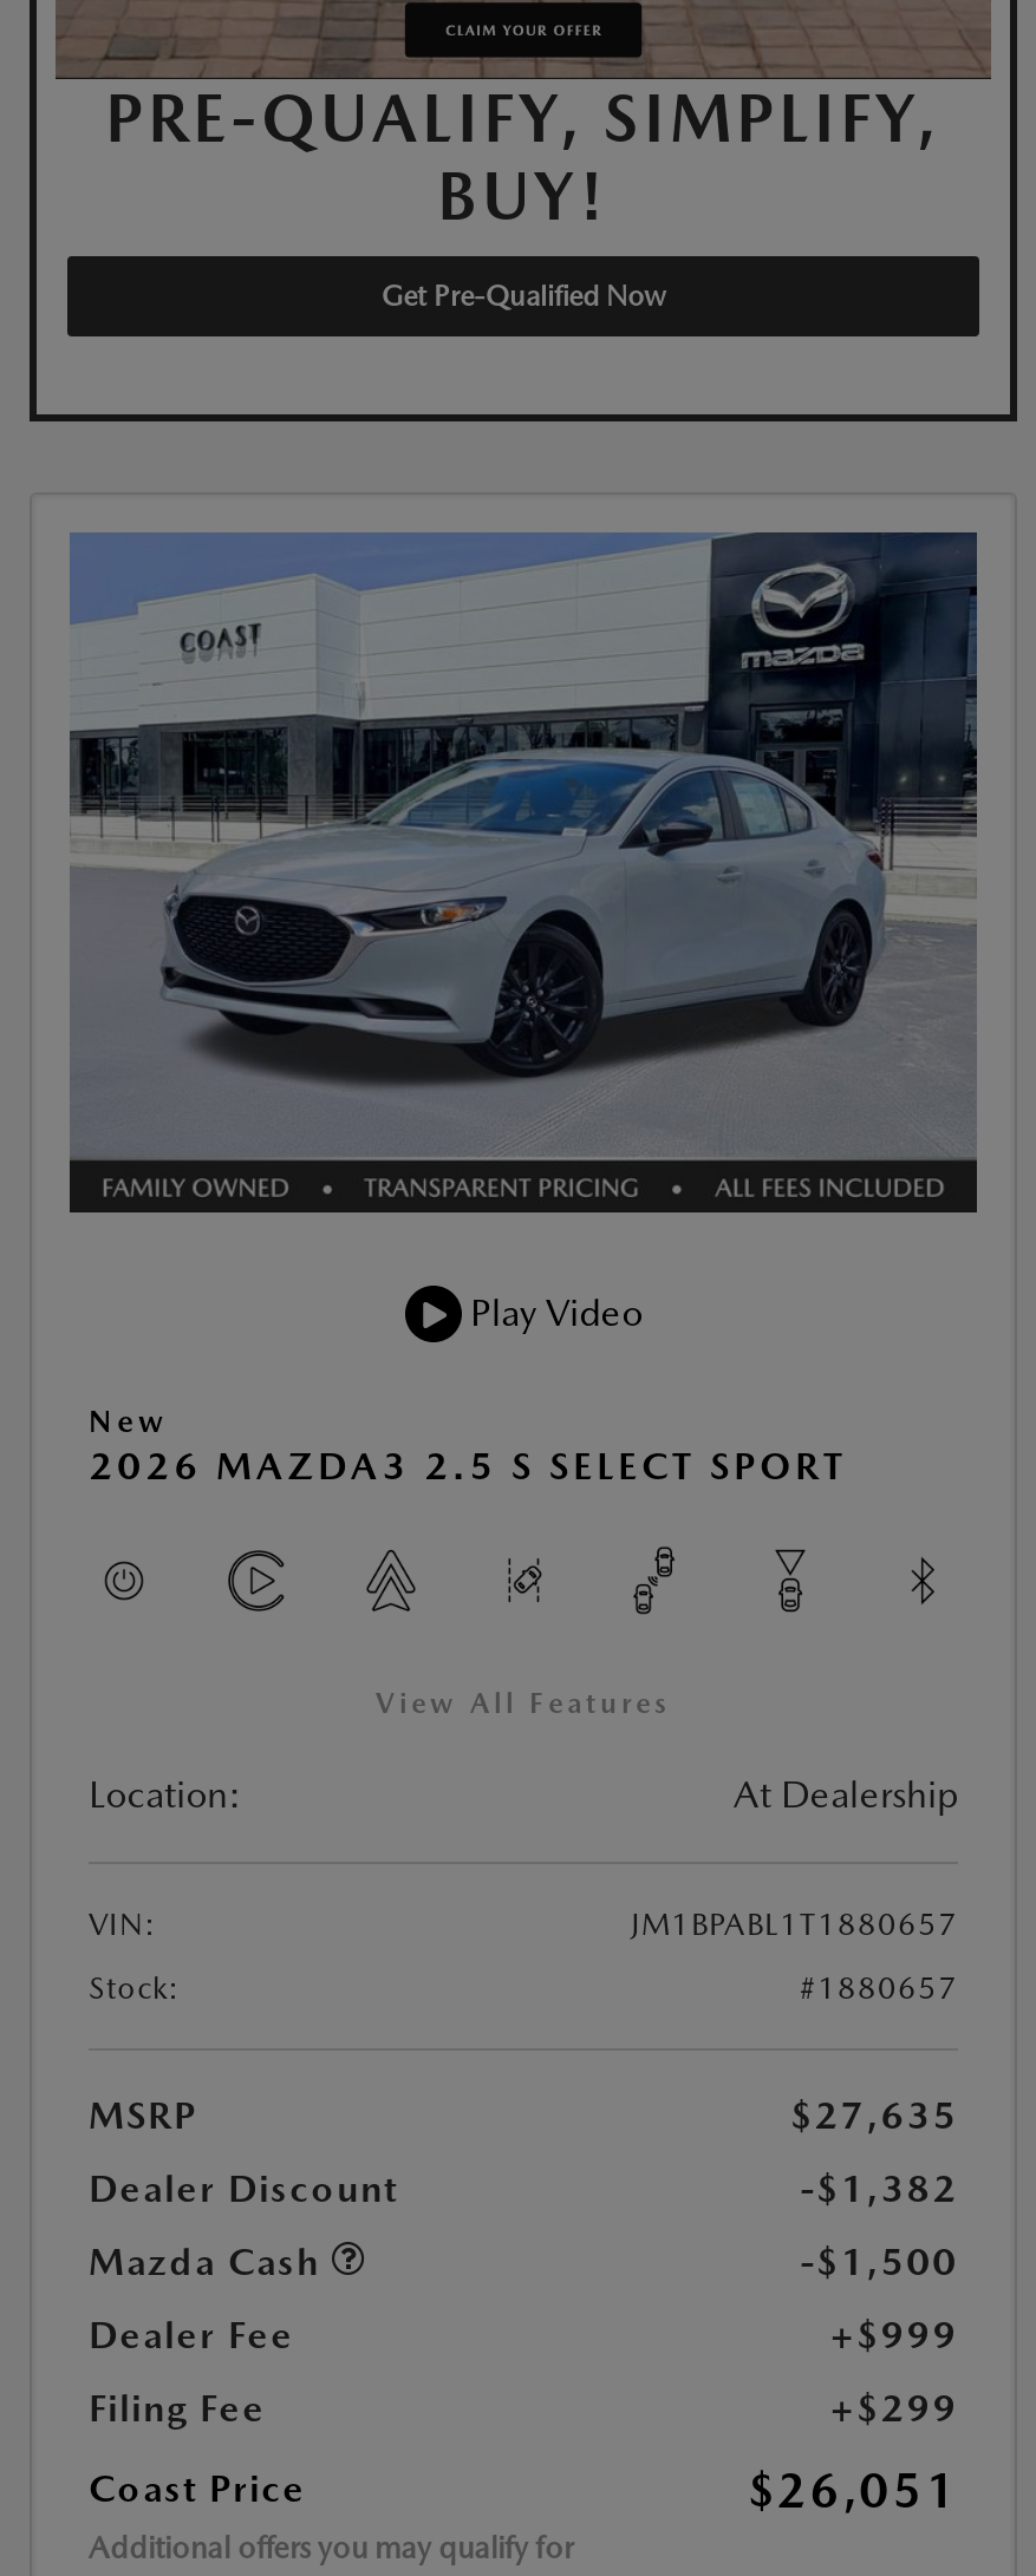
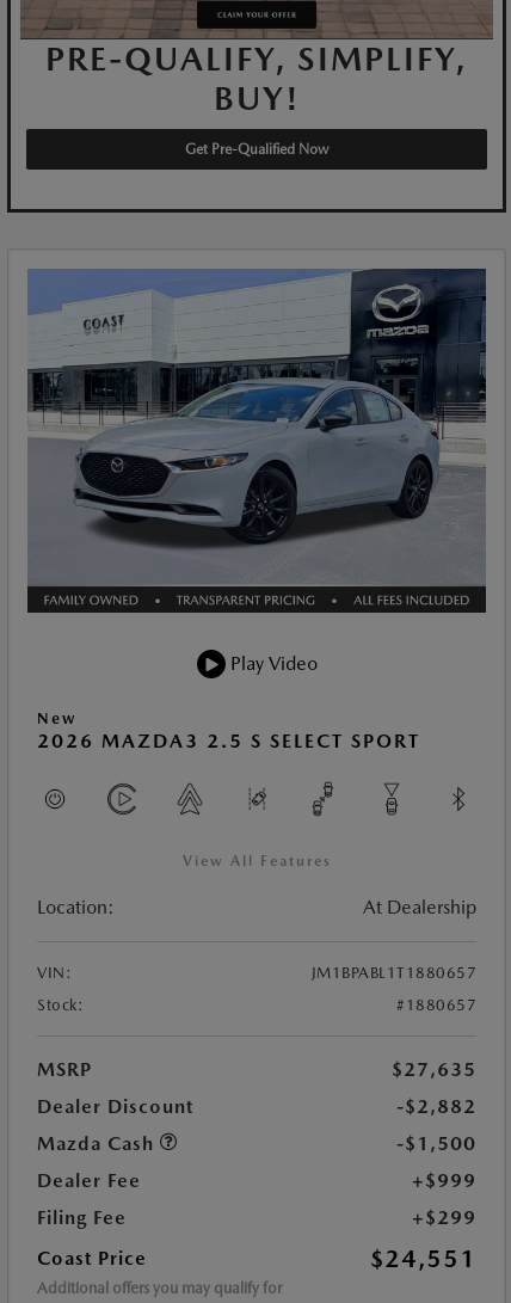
- -$1,382
+ -$2,882

- $26,051
+ $24,551
